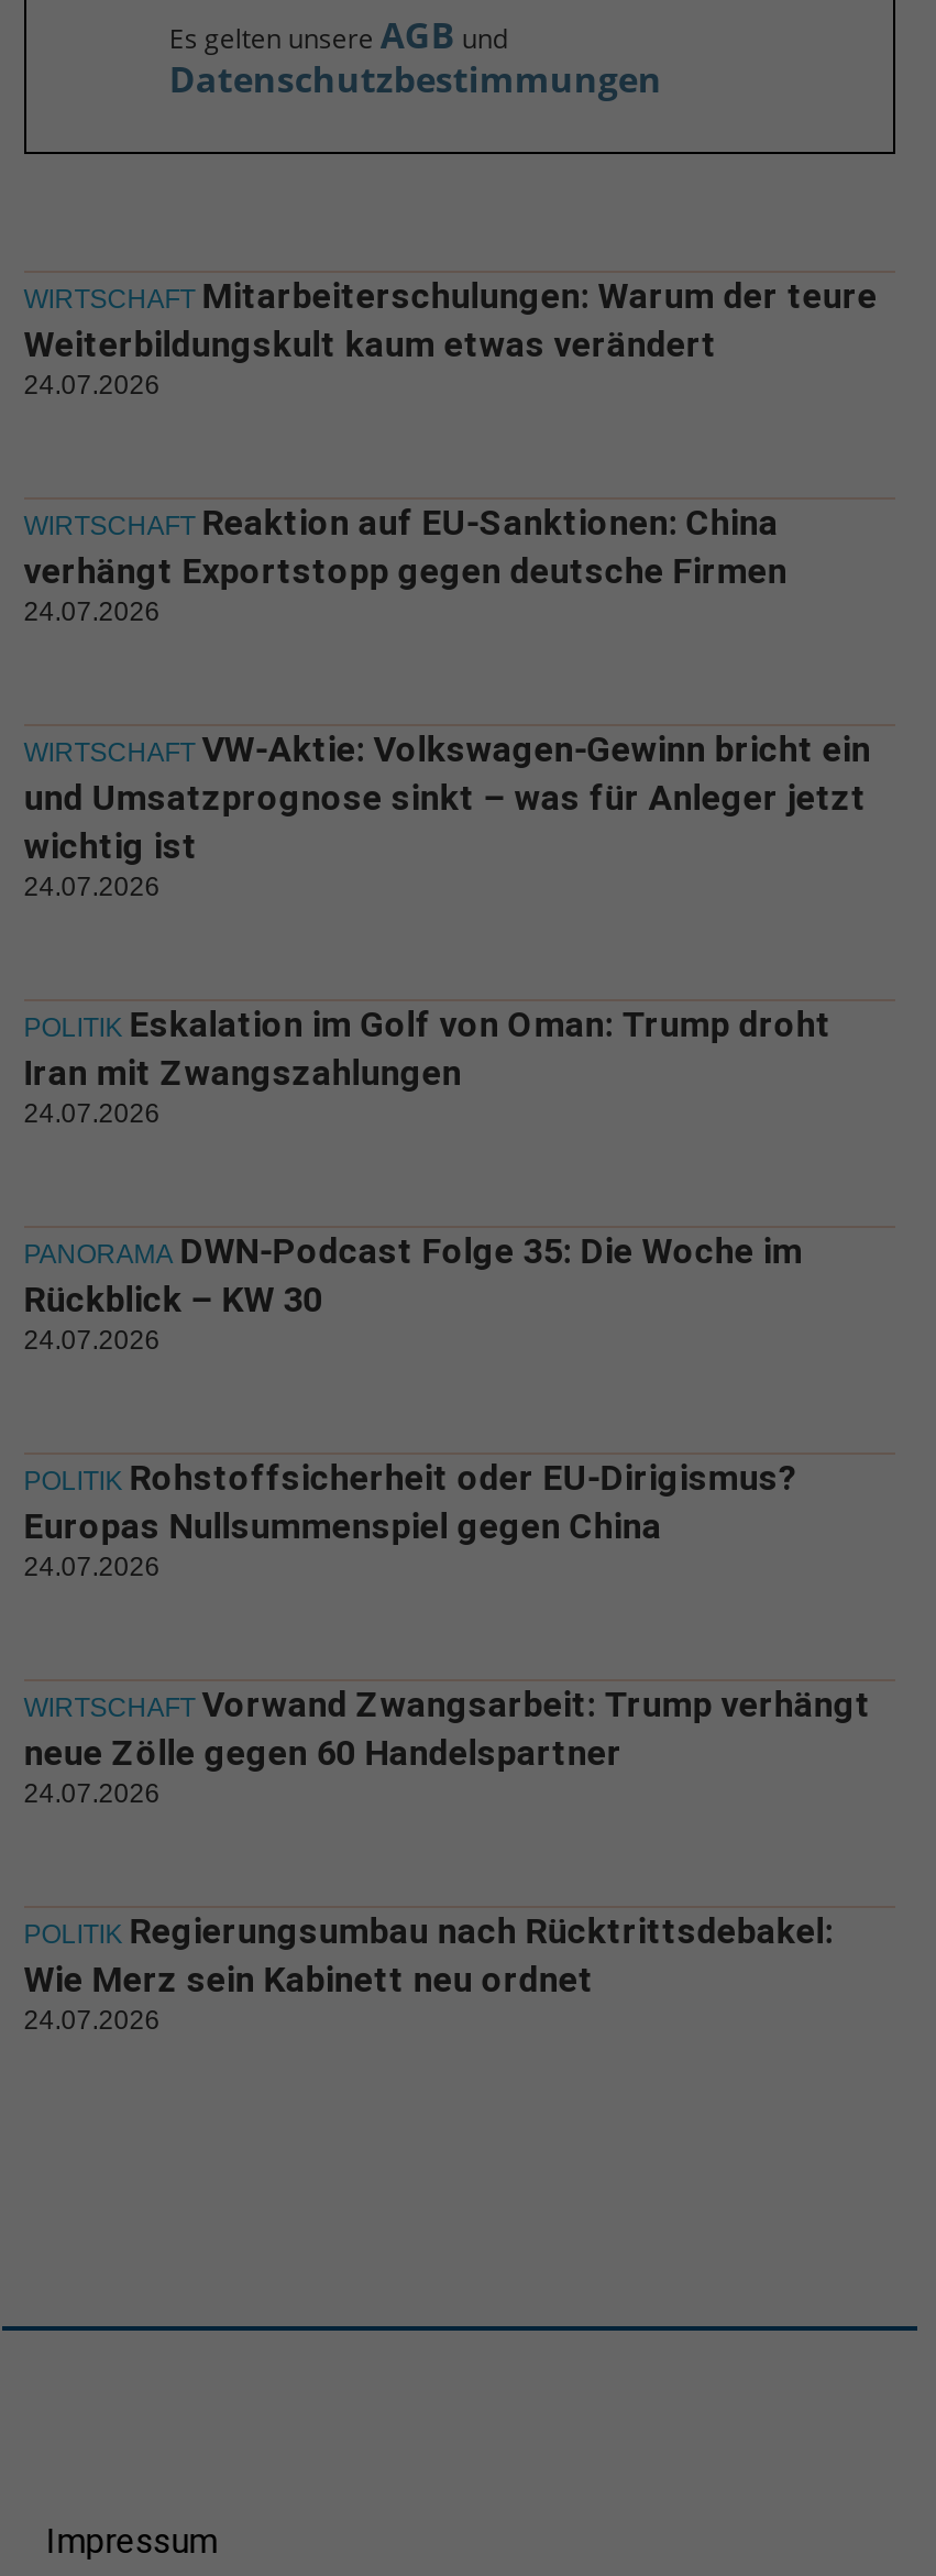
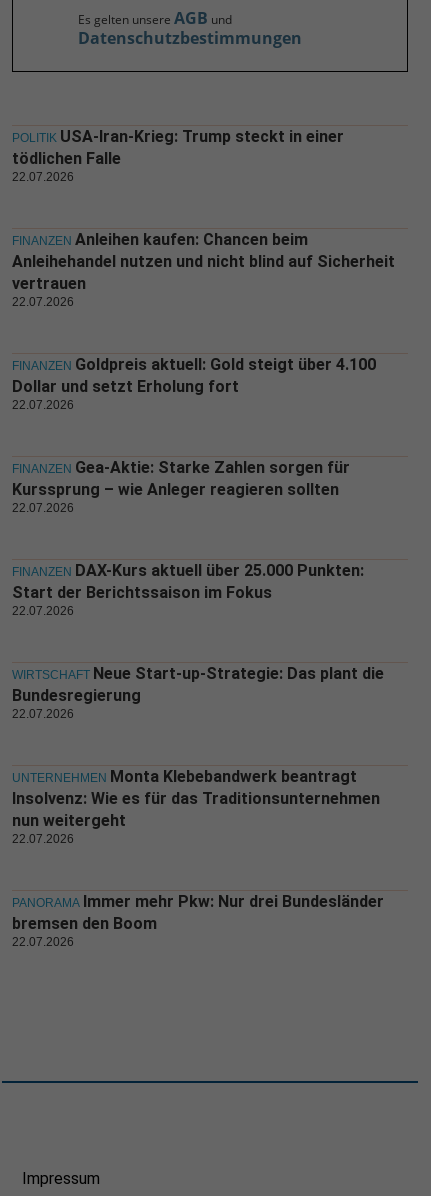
- WIRTSCHAFT Mitarbeiterschulungen: Warum der teure
- Weiterbildungskult kaum etwas verändert
- 24.07.2026
+ POLITIK USA-Iran-Krieg: Trump steckt in einer
+ tödlichen Falle
+ 22.07.2026

- WIRTSCHAFT Reaktion auf EU-Sanktionen: China
- verhängt Exportstopp gegen deutsche Firmen
- 24.07.2026
+ FINANZEN Anleihen kaufen: Chancen beim
+ Anleihehandel nutzen und nicht blind auf Sicherheit
+ vertrauen
+ 22.07.2026

- WIRTSCHAFT VW-Aktie: Volkswagen-Gewinn bricht ein
- und Umsatzprognose sinkt – was für Anleger jetzt
- wichtig ist
- 24.07.2026
+ FINANZEN Goldpreis aktuell: Gold steigt über 4.100
+ Dollar und setzt Erholung fort
+ 22.07.2026

- POLITIK Eskalation im Golf von Oman: Trump droht
- Iran mit Zwangszahlungen
- 24.07.2026
+ FINANZEN Gea-Aktie: Starke Zahlen sorgen für
+ Kurssprung – wie Anleger reagieren sollten
+ 22.07.2026

- PANORAMA DWN-Podcast Folge 35: Die Woche im
- Rückblick – KW 30
- 24.07.2026
+ FINANZEN DAX-Kurs aktuell über 25.000 Punkten:
+ Start der Berichtssaison im Fokus
+ 22.07.2026

- POLITIK Rohstoffsicherheit oder EU-Dirigismus?
- Europas Nullsummenspiel gegen China
- 24.07.2026
+ WIRTSCHAFT Neue Start-up-Strategie: Das plant die
+ Bundesregierung
+ 22.07.2026

- WIRTSCHAFT Vorwand Zwangsarbeit: Trump verhängt
- neue Zölle gegen 60 Handelspartner
- 24.07.2026
+ UNTERNEHMEN Monta Klebebandwerk beantragt
+ Insolvenz: Wie es für das Traditionsunternehmen
+ nun weitergeht
+ 22.07.2026

- POLITIK Regierungsumbau nach Rücktrittsdebakel:
- Wie Merz sein Kabinett neu ordnet
- 24.07.2026
+ PANORAMA Immer mehr Pkw: Nur drei Bundesländer
+ bremsen den Boom
+ 22.07.2026
